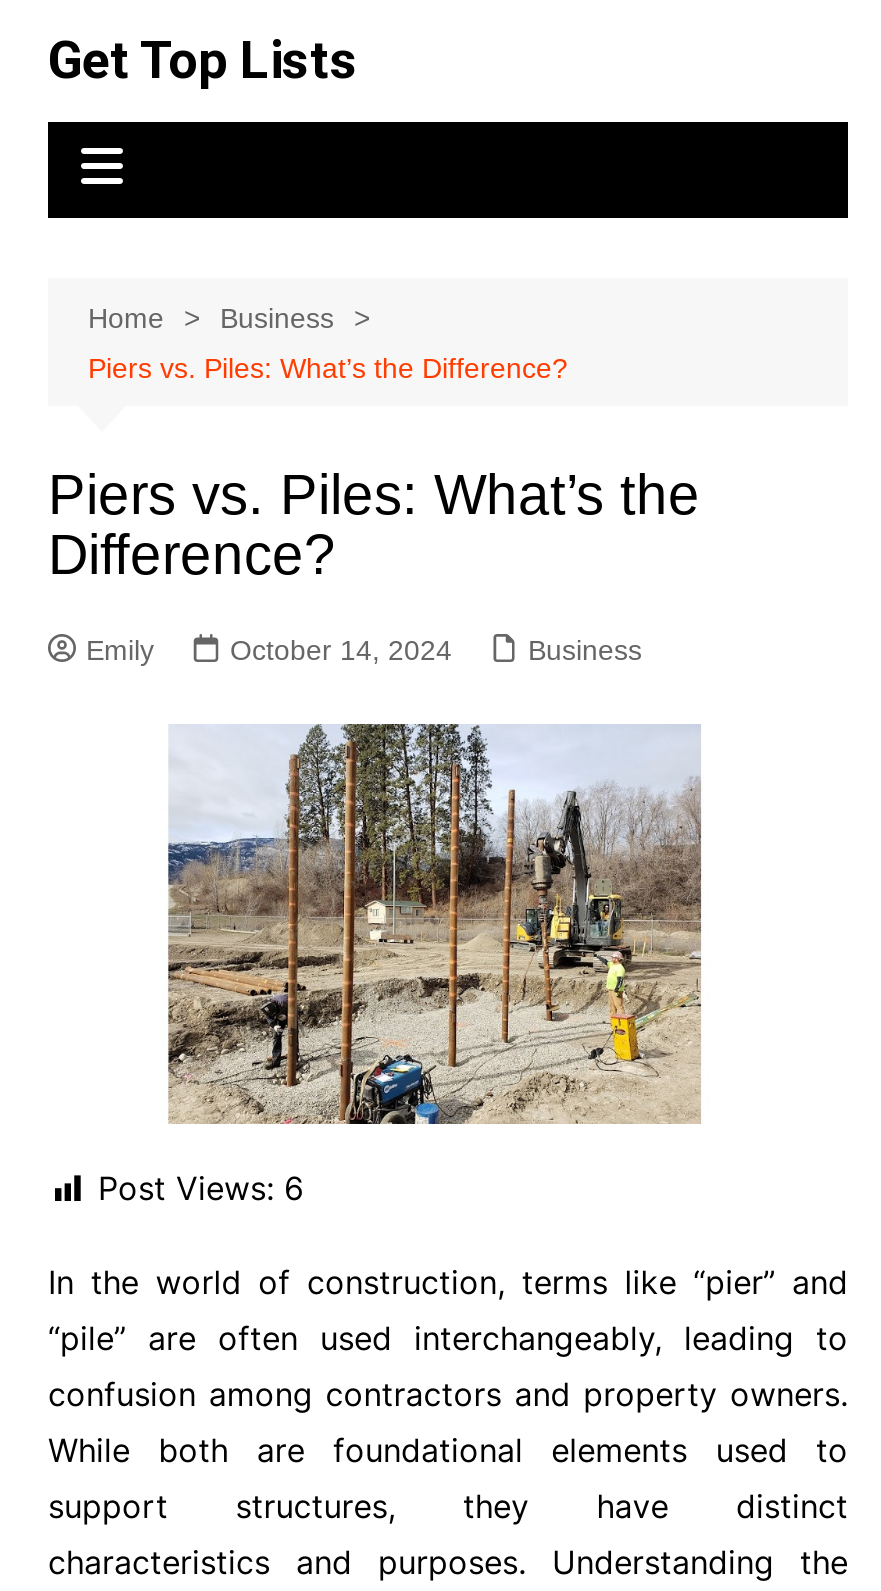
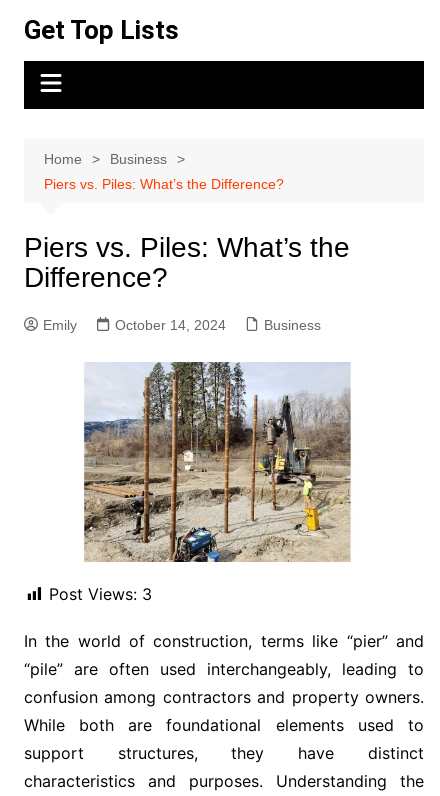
- Post Views: 6
+ Post Views: 3
